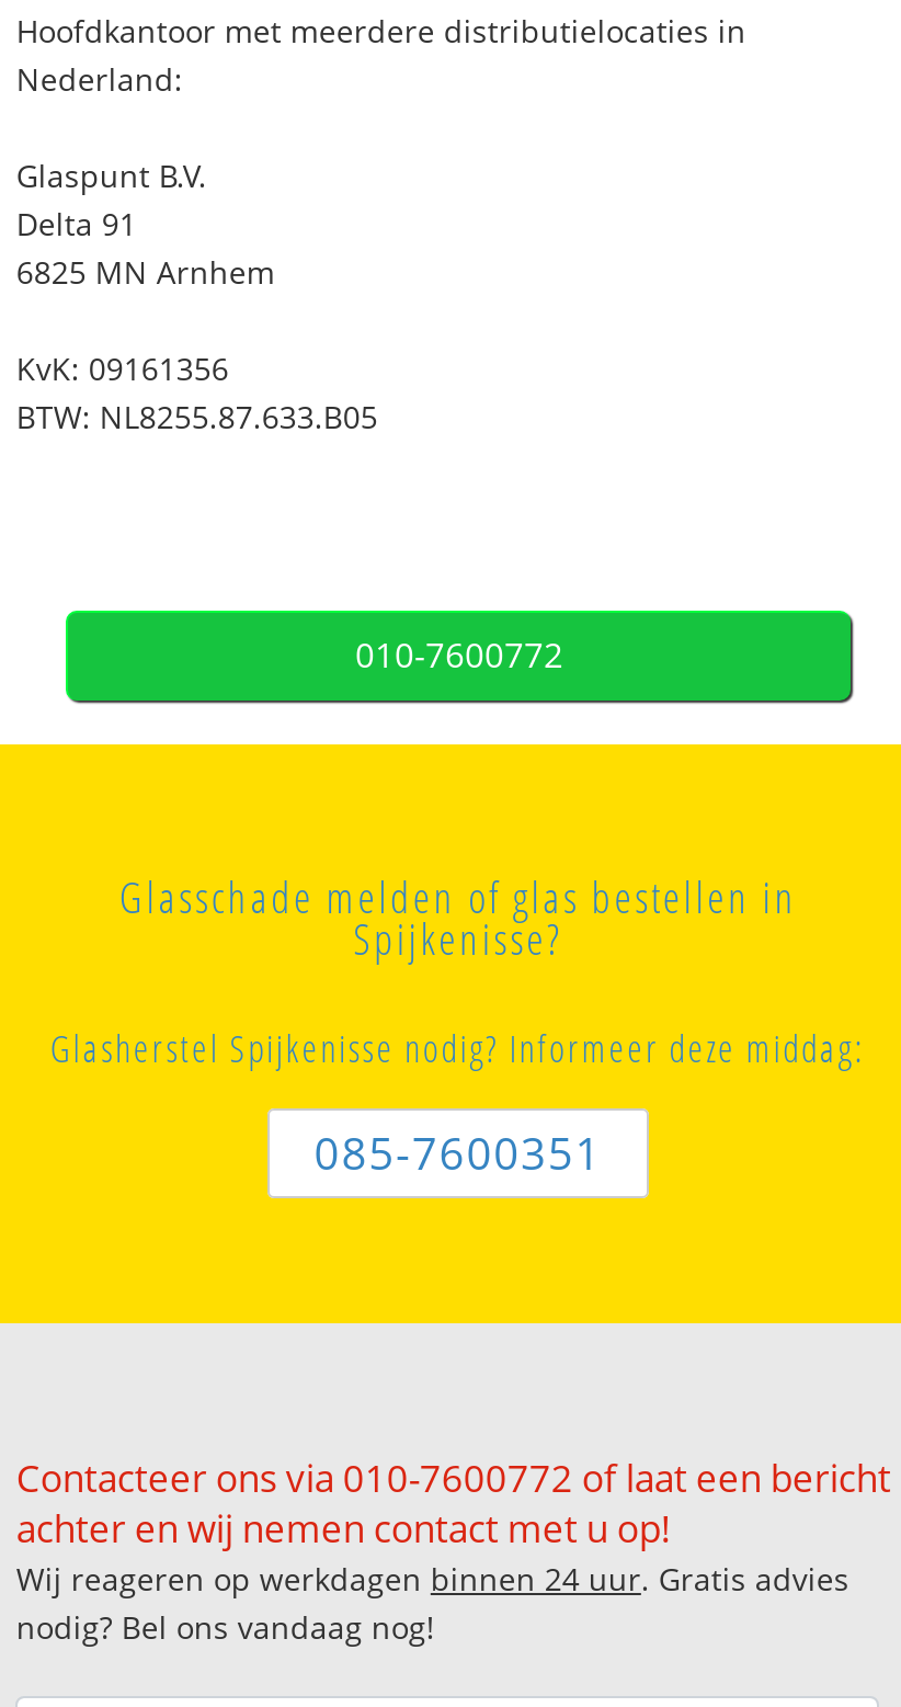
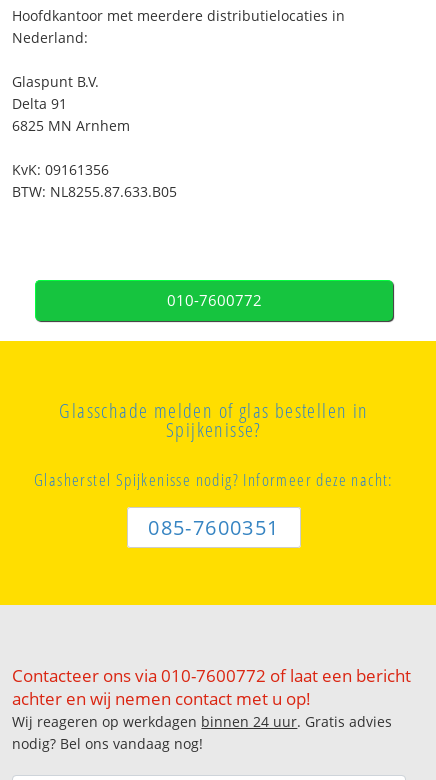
- Glasherstel Spijkenisse nodig? Informeer deze middag:
+ Glasherstel Spijkenisse nodig? Informeer deze nacht:
